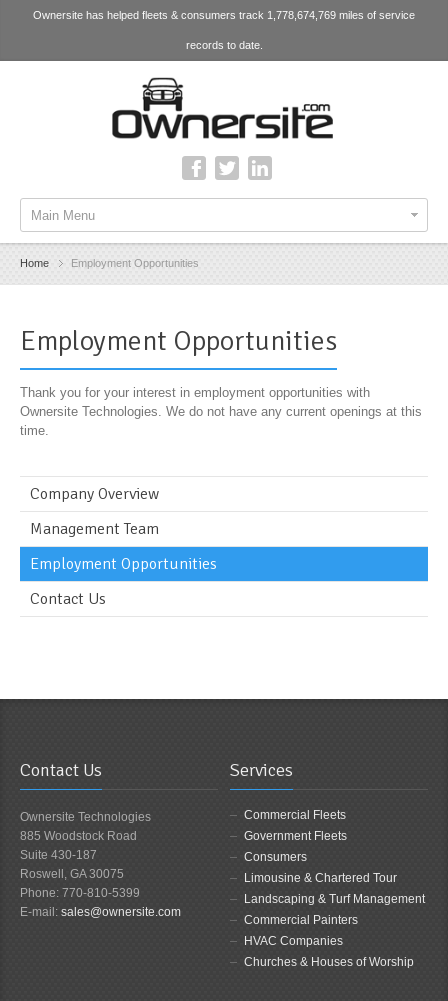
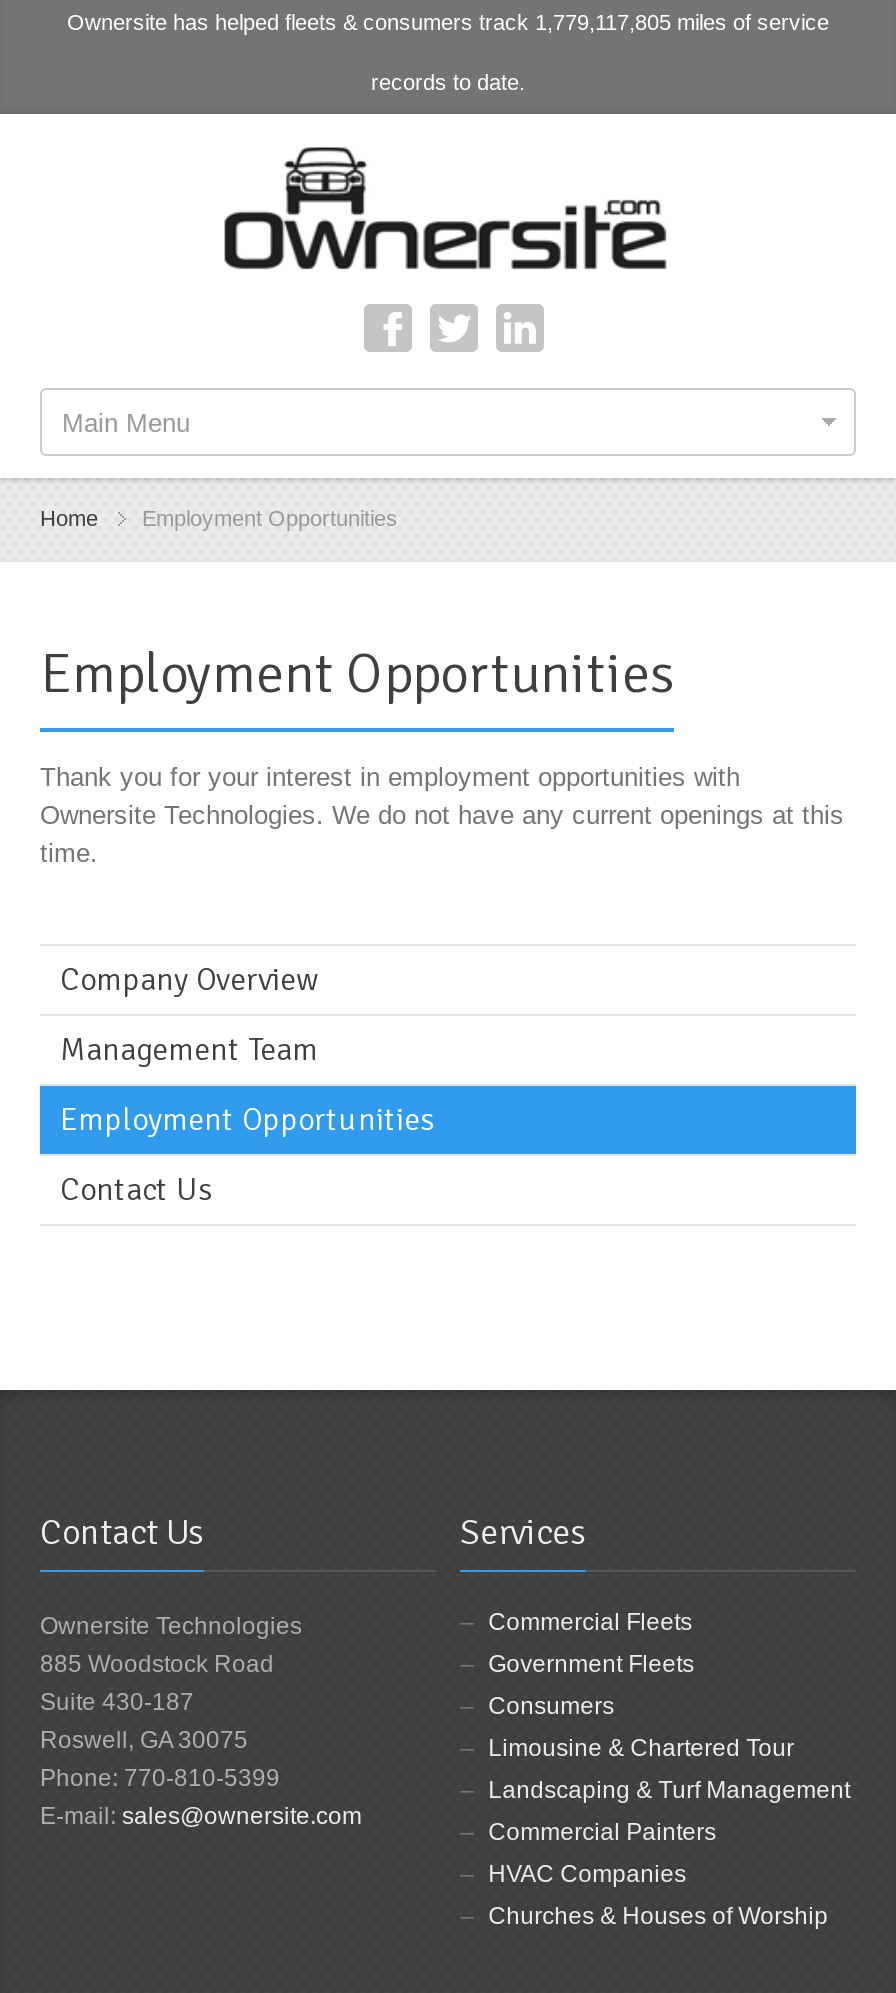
- Ownersite has helped fleets & consumers track 1,778,674,769 miles of service
+ Ownersite has helped fleets & consumers track 1,779,117,805 miles of service
